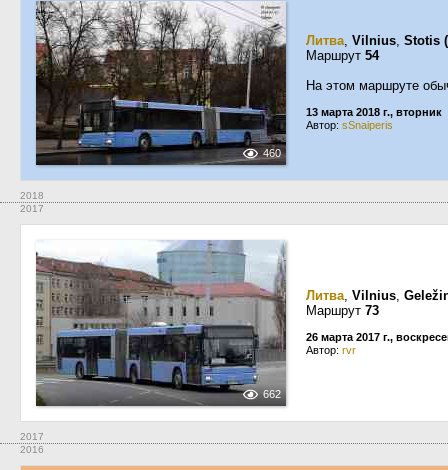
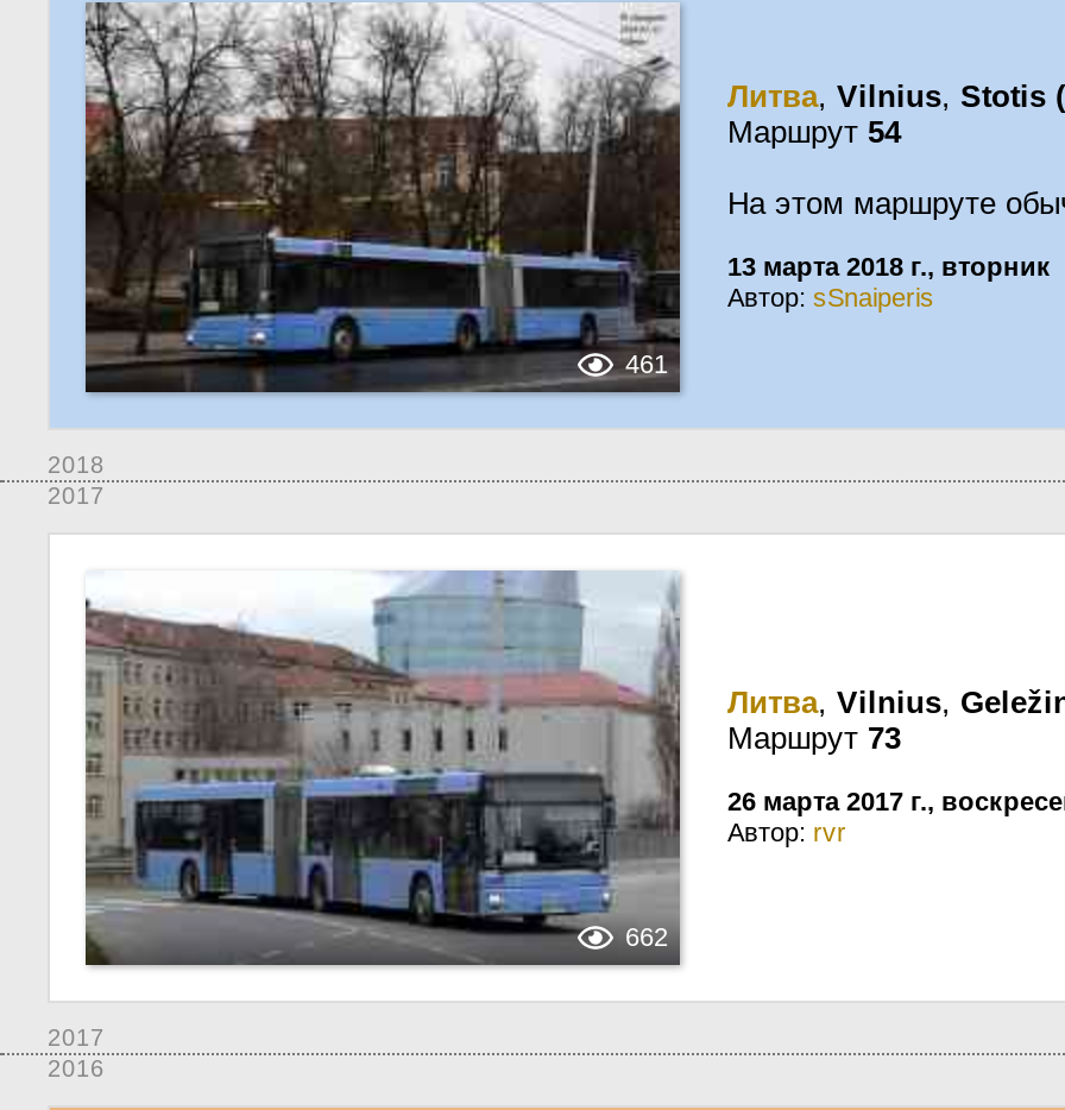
- 460
+ 461
